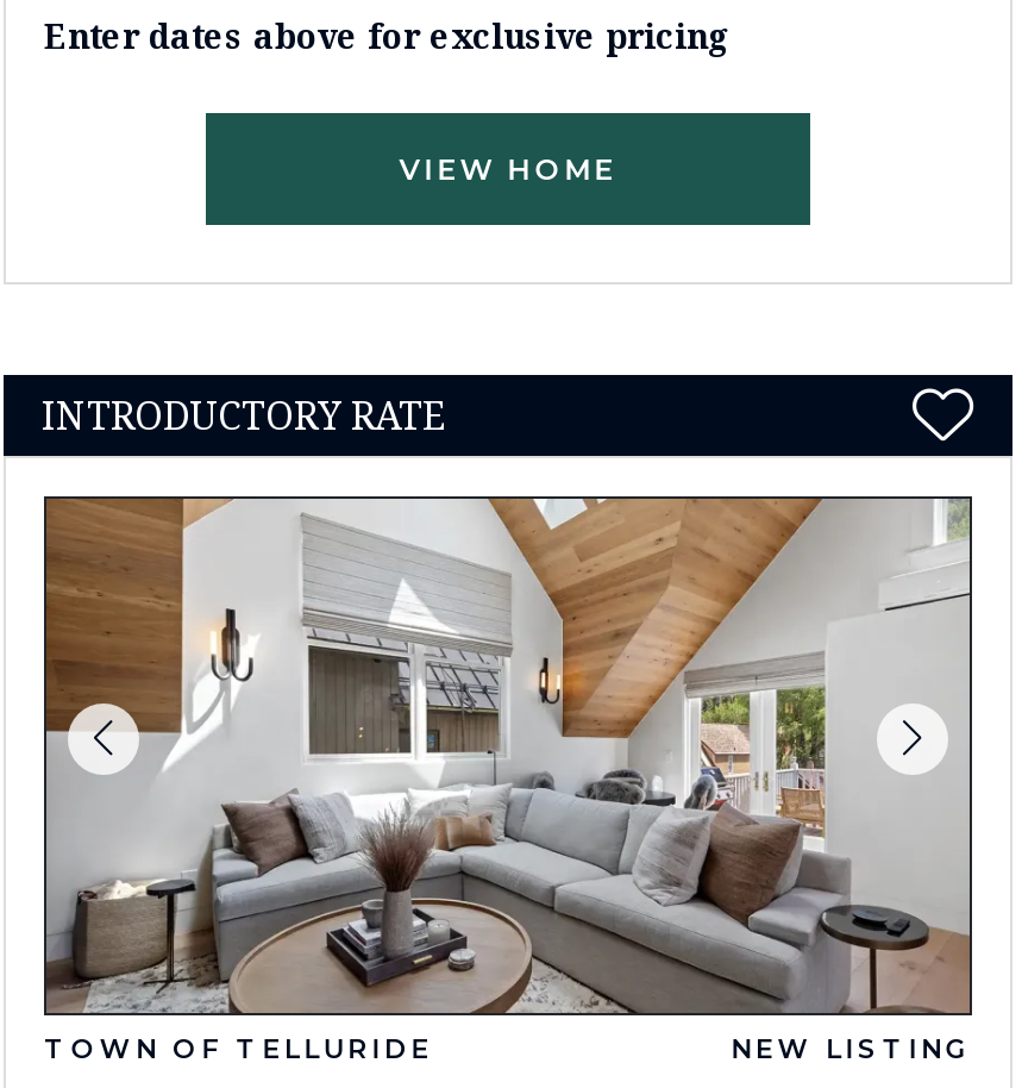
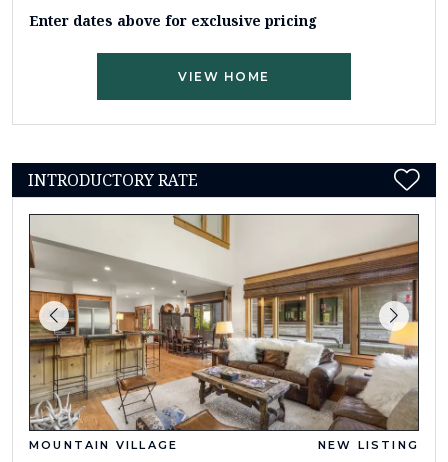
- [image]
- TOWN OF TELLURIDE
+ [image]
+ MOUNTAIN VILLAGE
